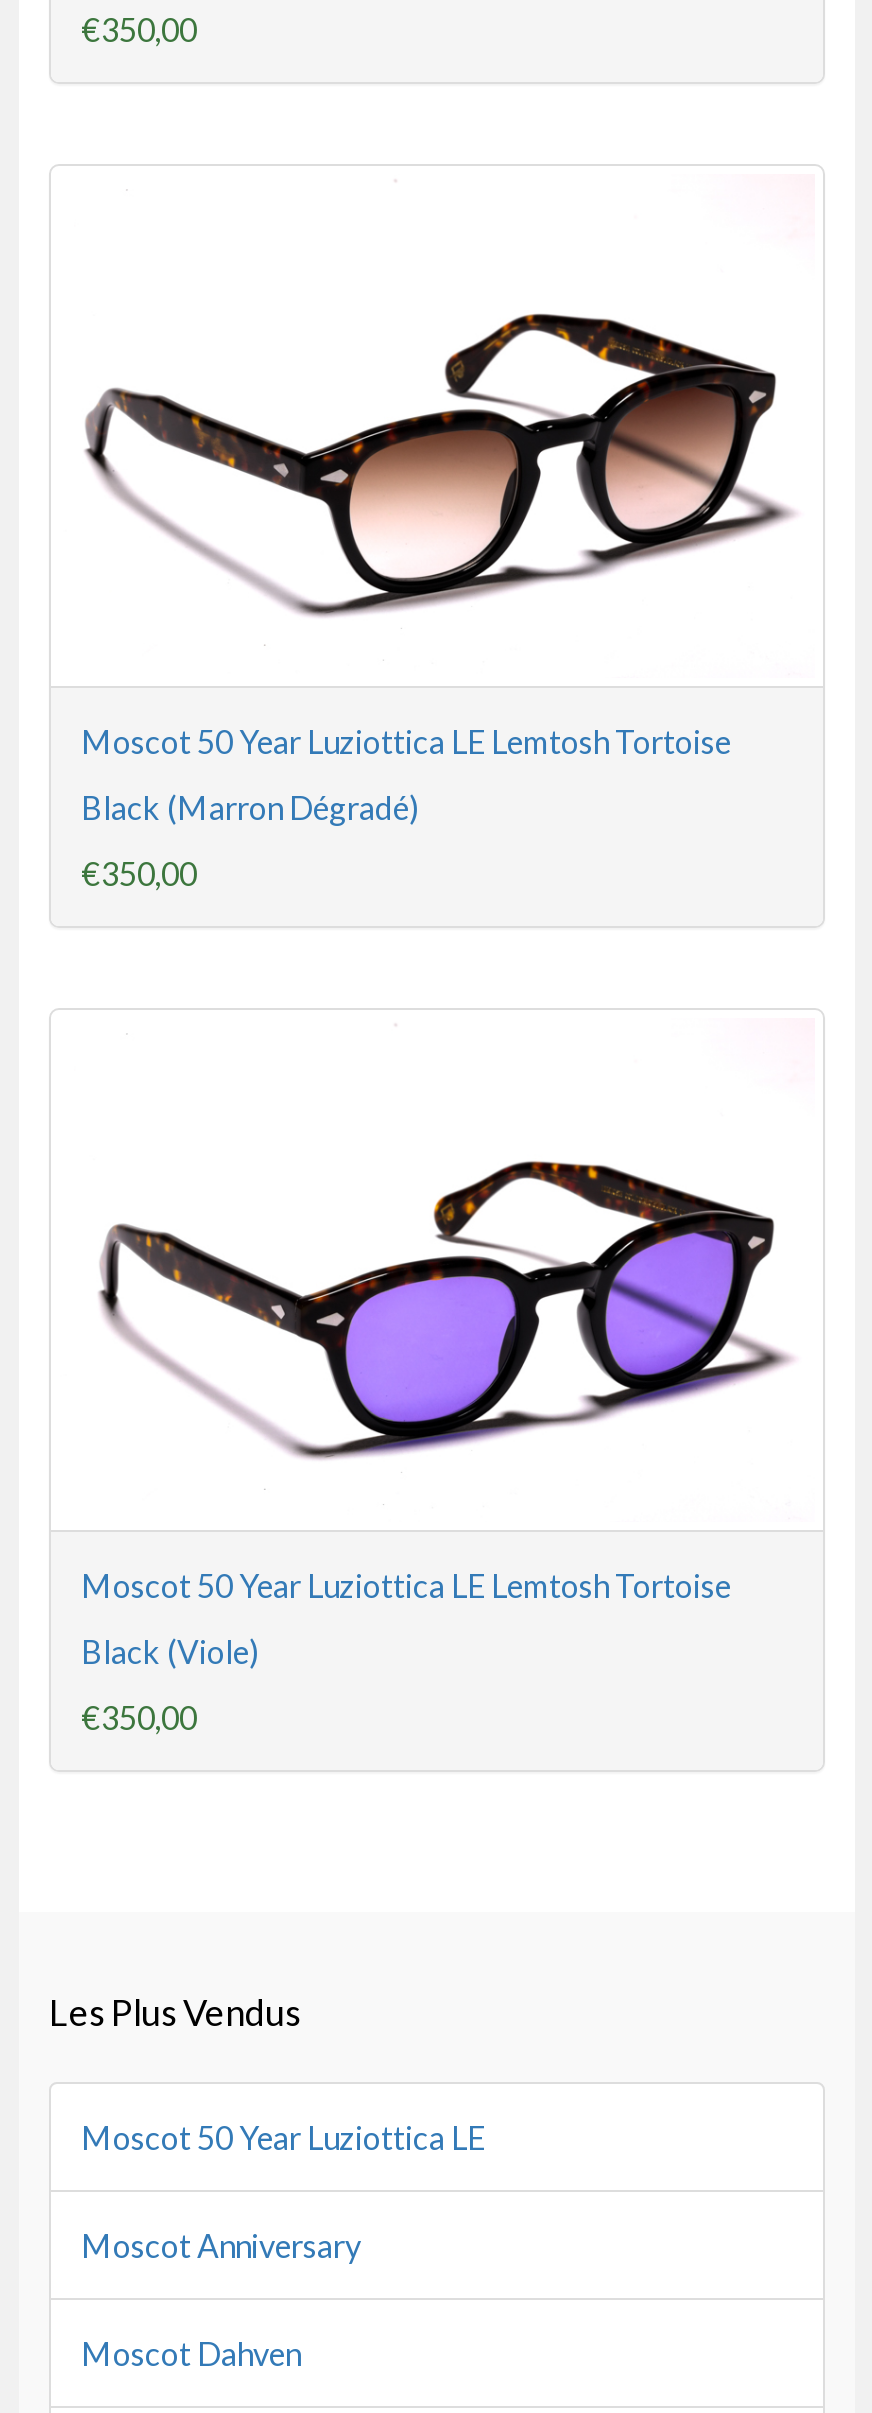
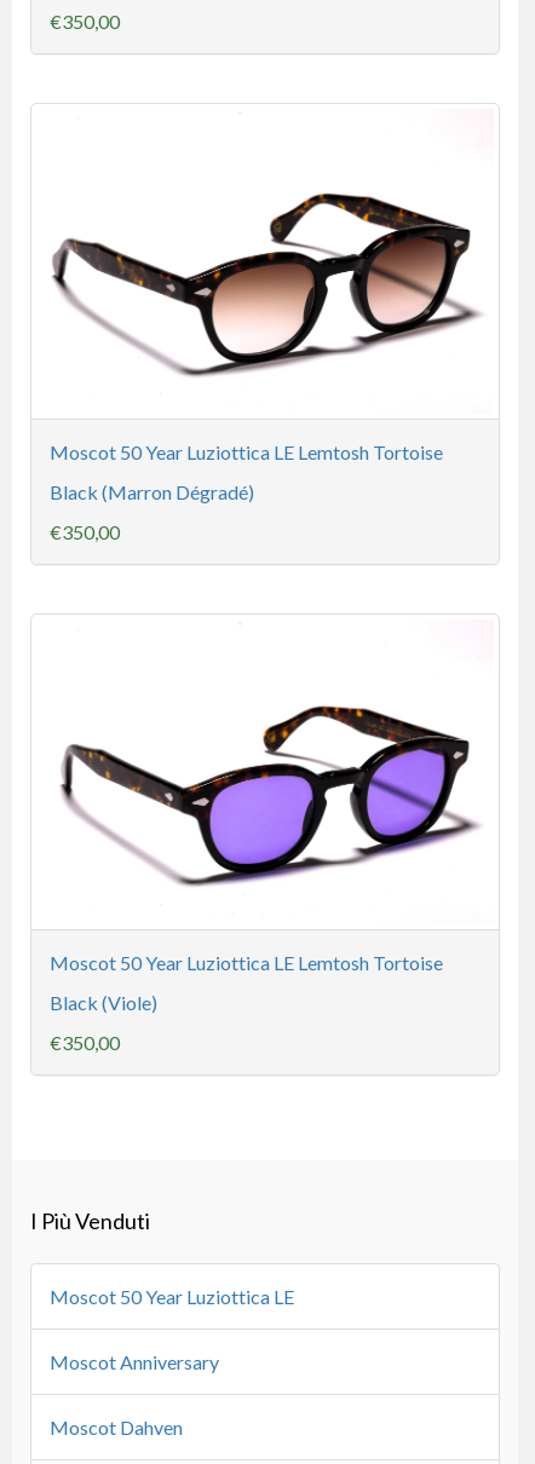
- Les Plus Vendus
+ I Più Venduti
